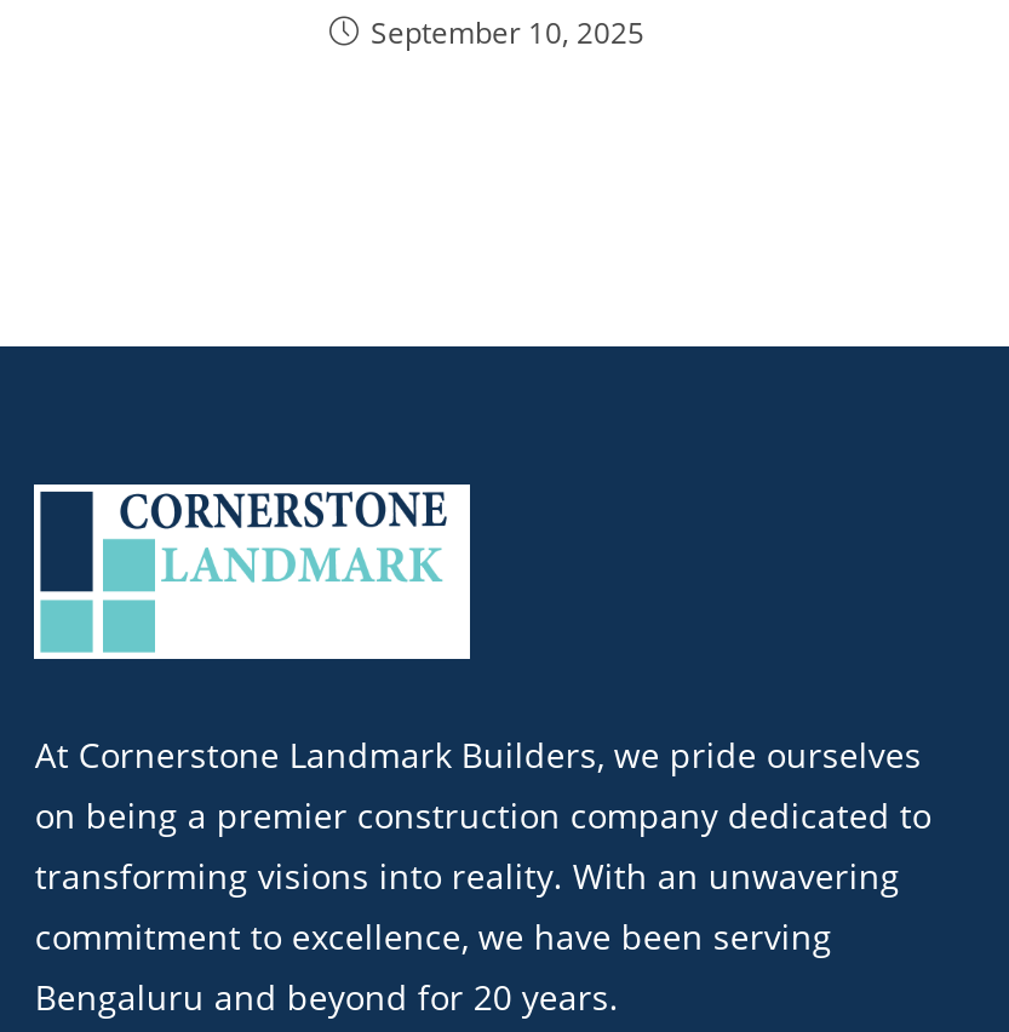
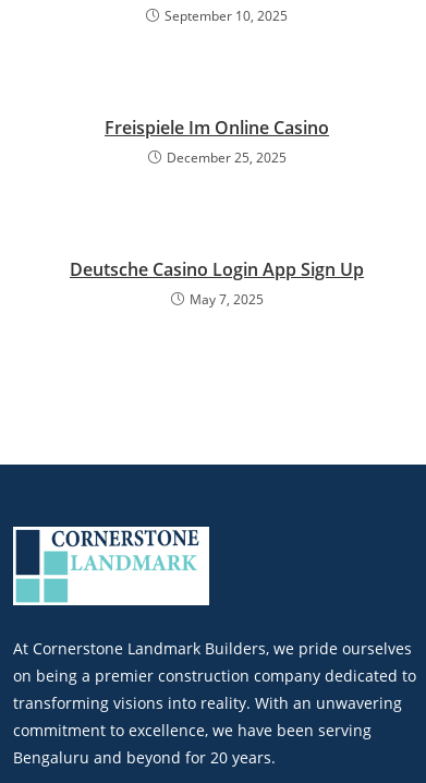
+ Deutsche Casino Login App Sign Up
+ May 7, 2025

+ Freispiele Im Online Casino
+ December 25, 2025
